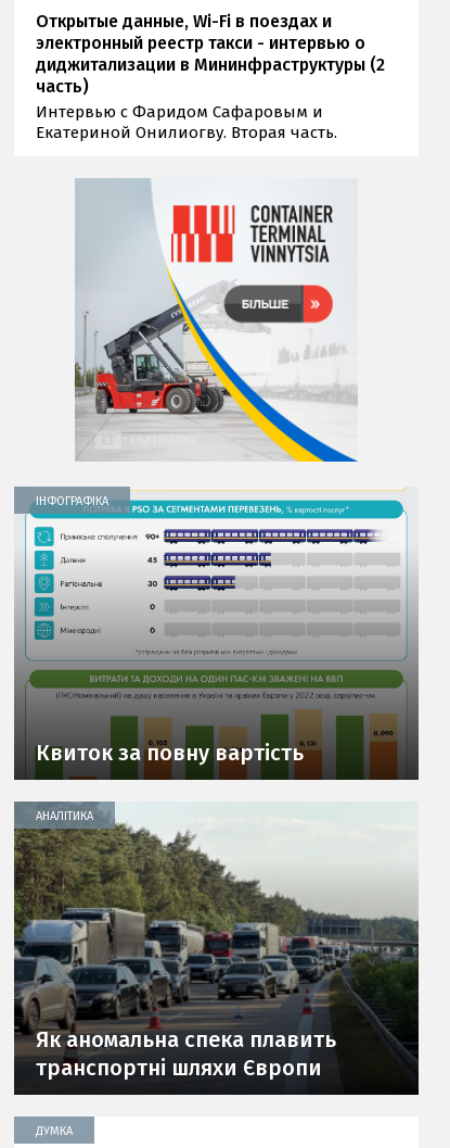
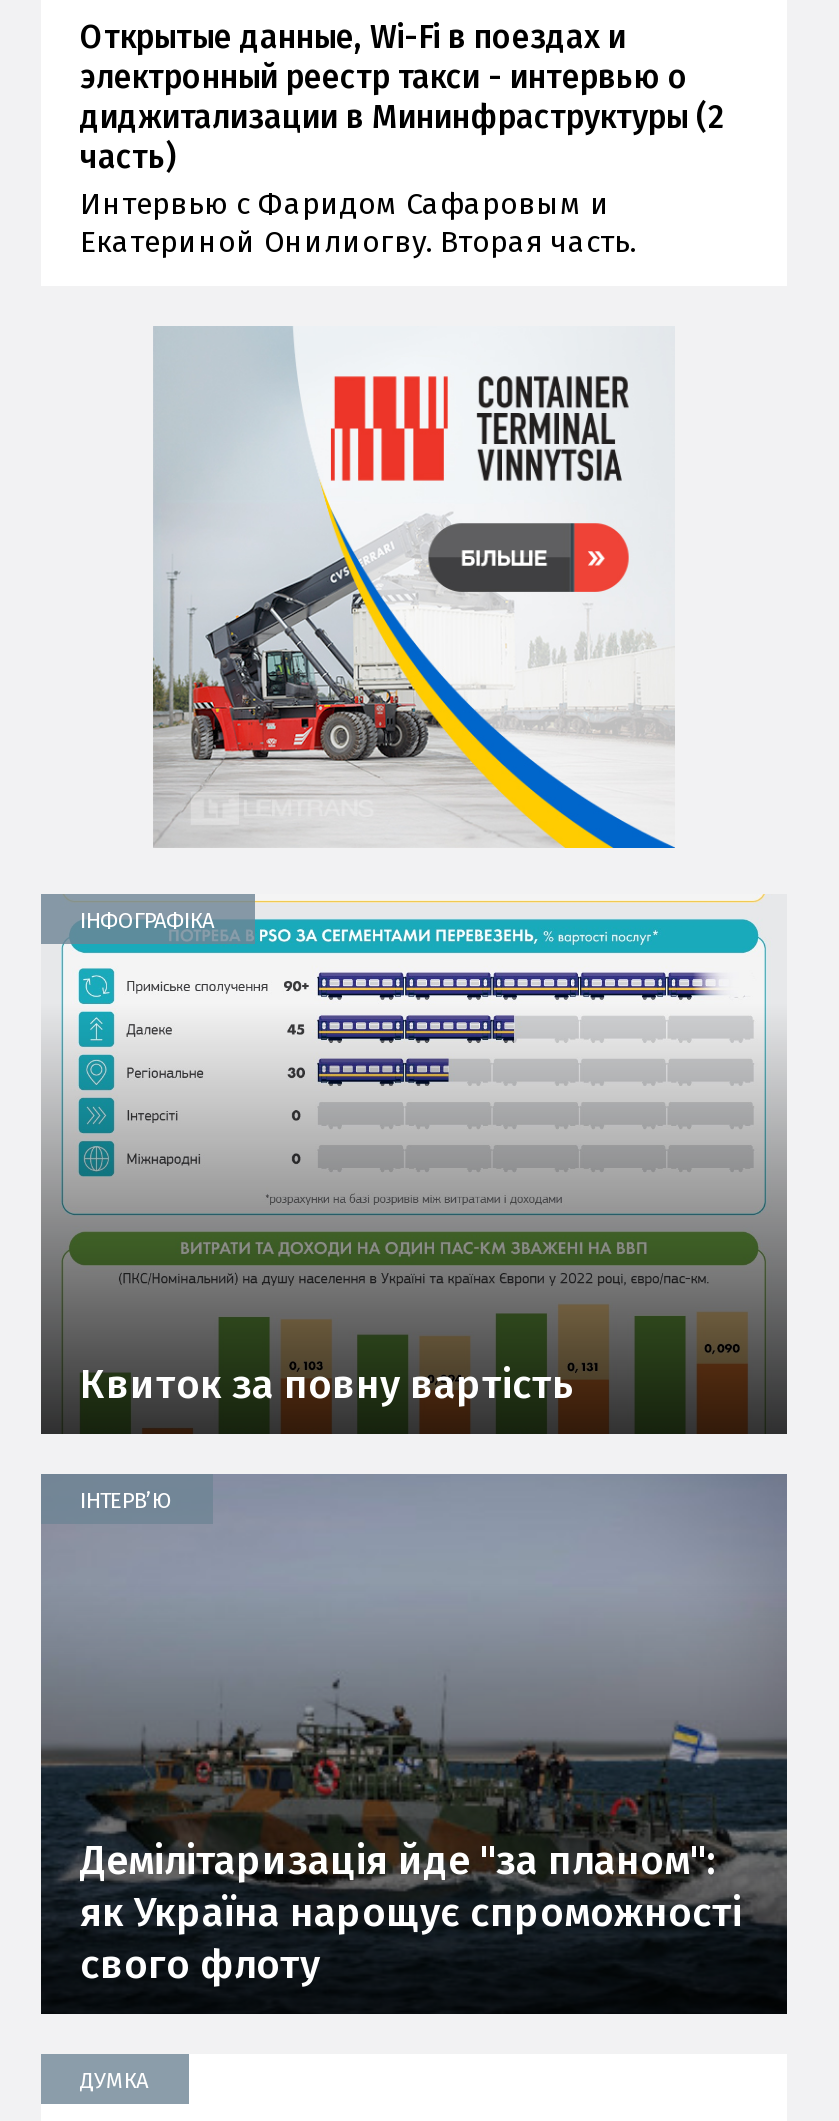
- [image]
- АНАЛІТИКА
+ [image]
+ ІНТЕРВʼЮ

- Як аномальна спека плавить
- транспортні шляхи Європи
+ Демілітаризація йде "за планом":
+ як Україна нарощує спроможності
+ свого флоту
